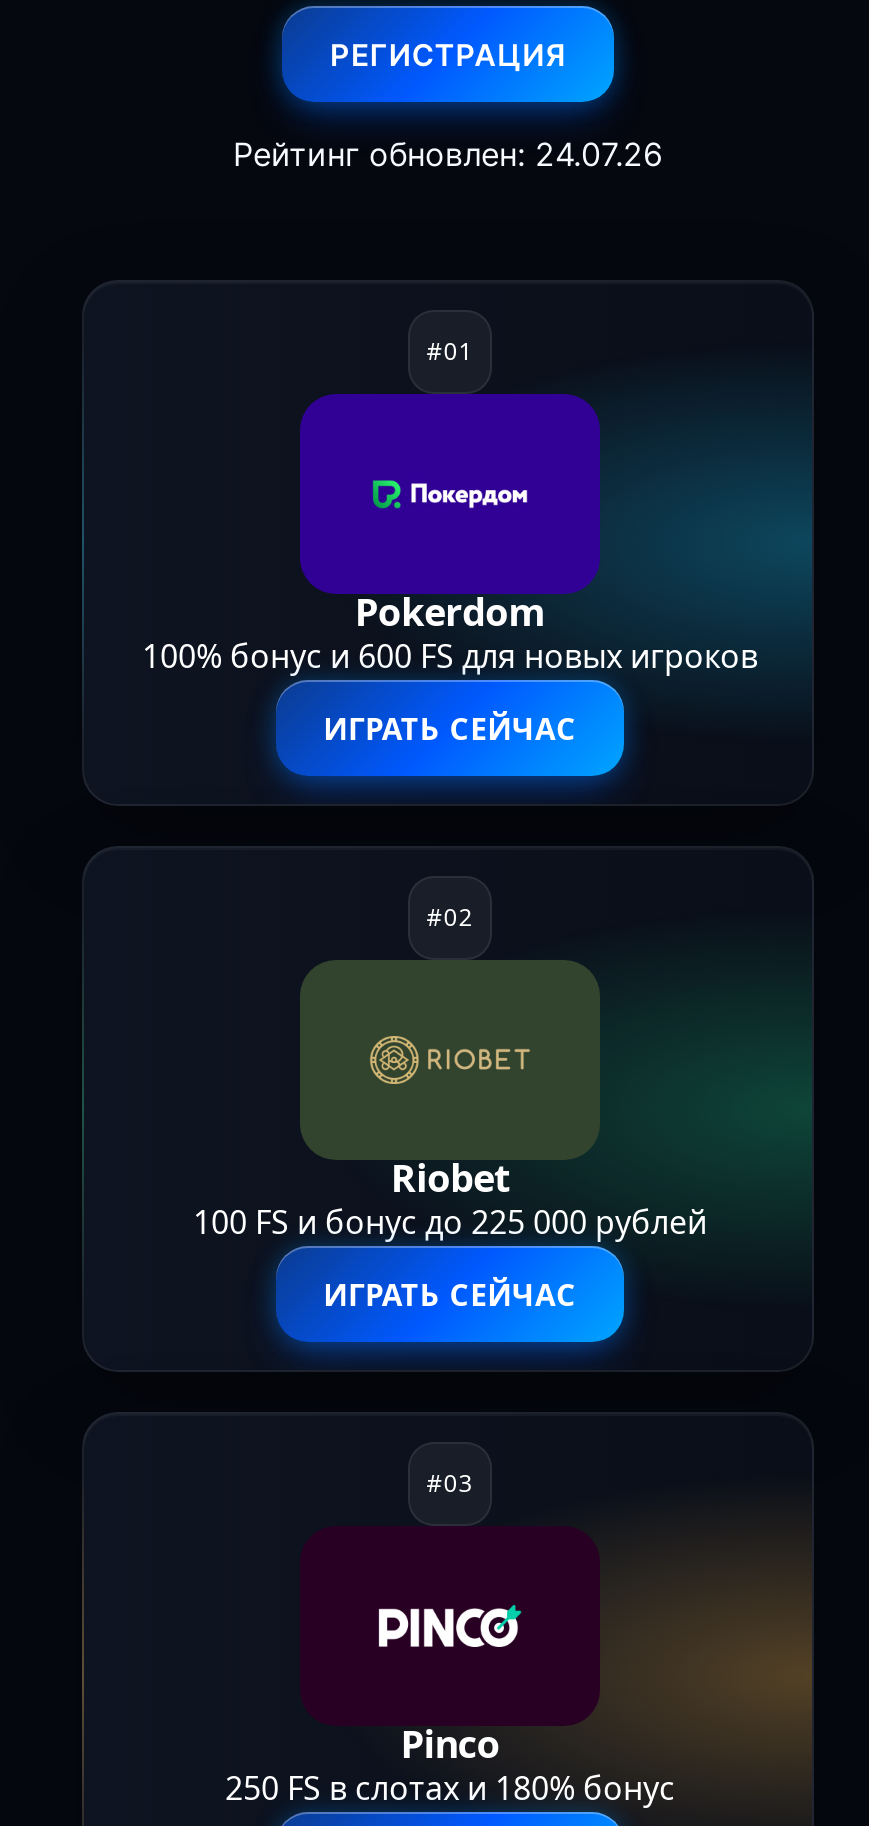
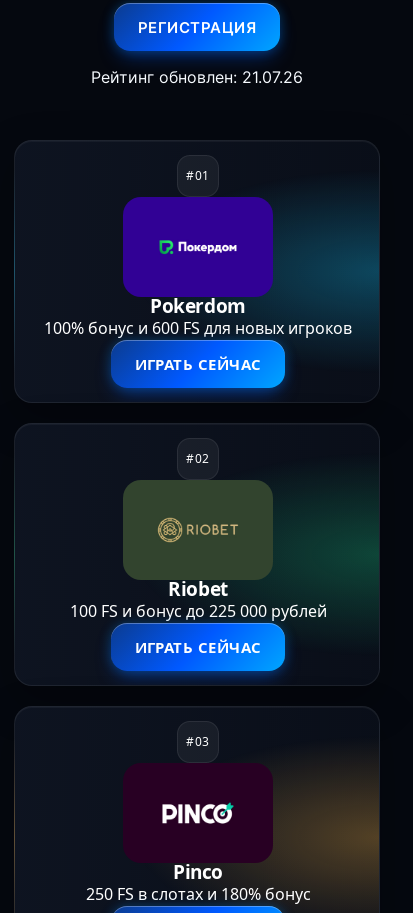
- Рейтинг обновлен: 24.07.26
+ Рейтинг обновлен: 21.07.26
